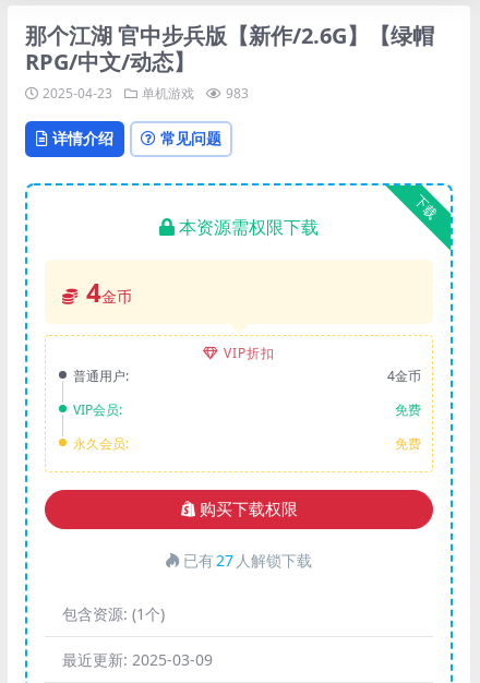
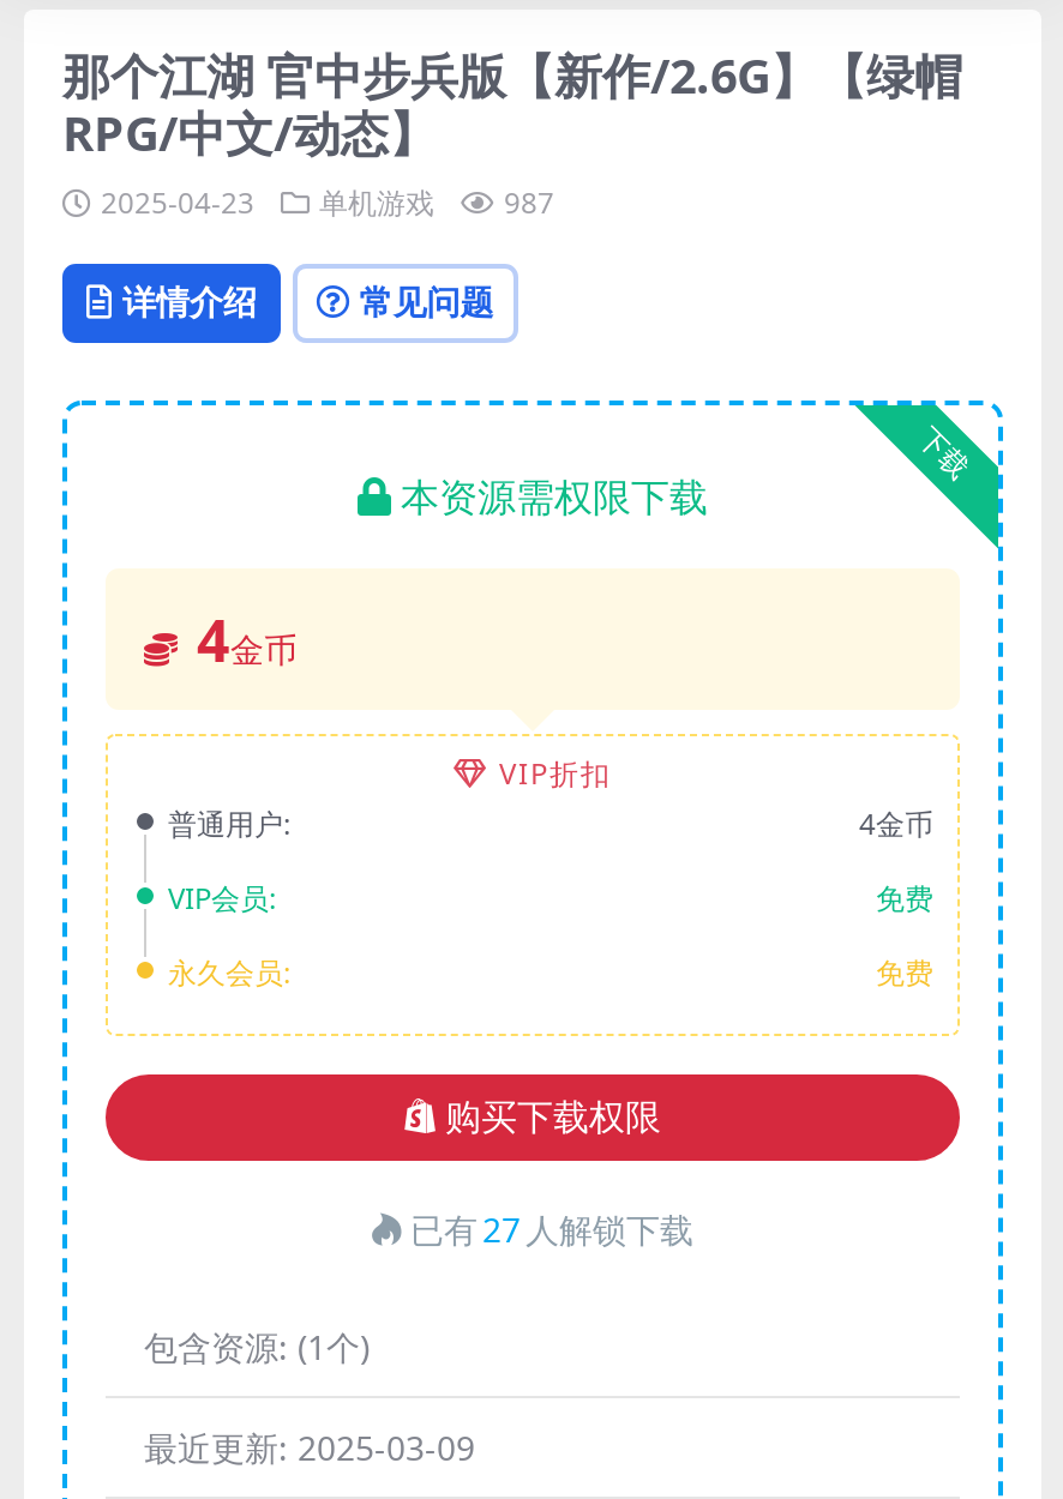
- 2025-04-23 单机游戏 983
+ 2025-04-23 单机游戏 987
